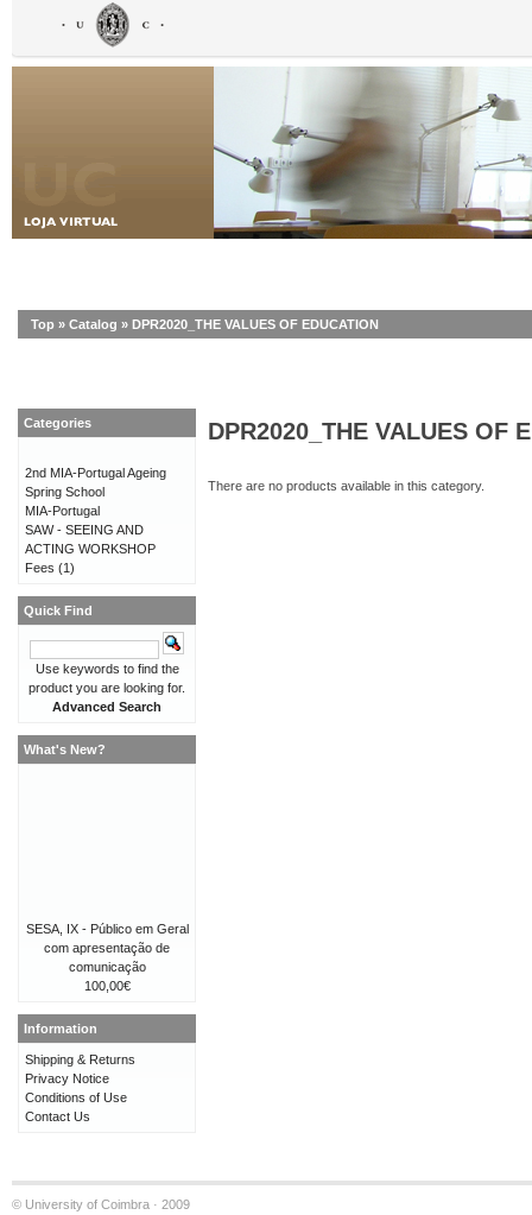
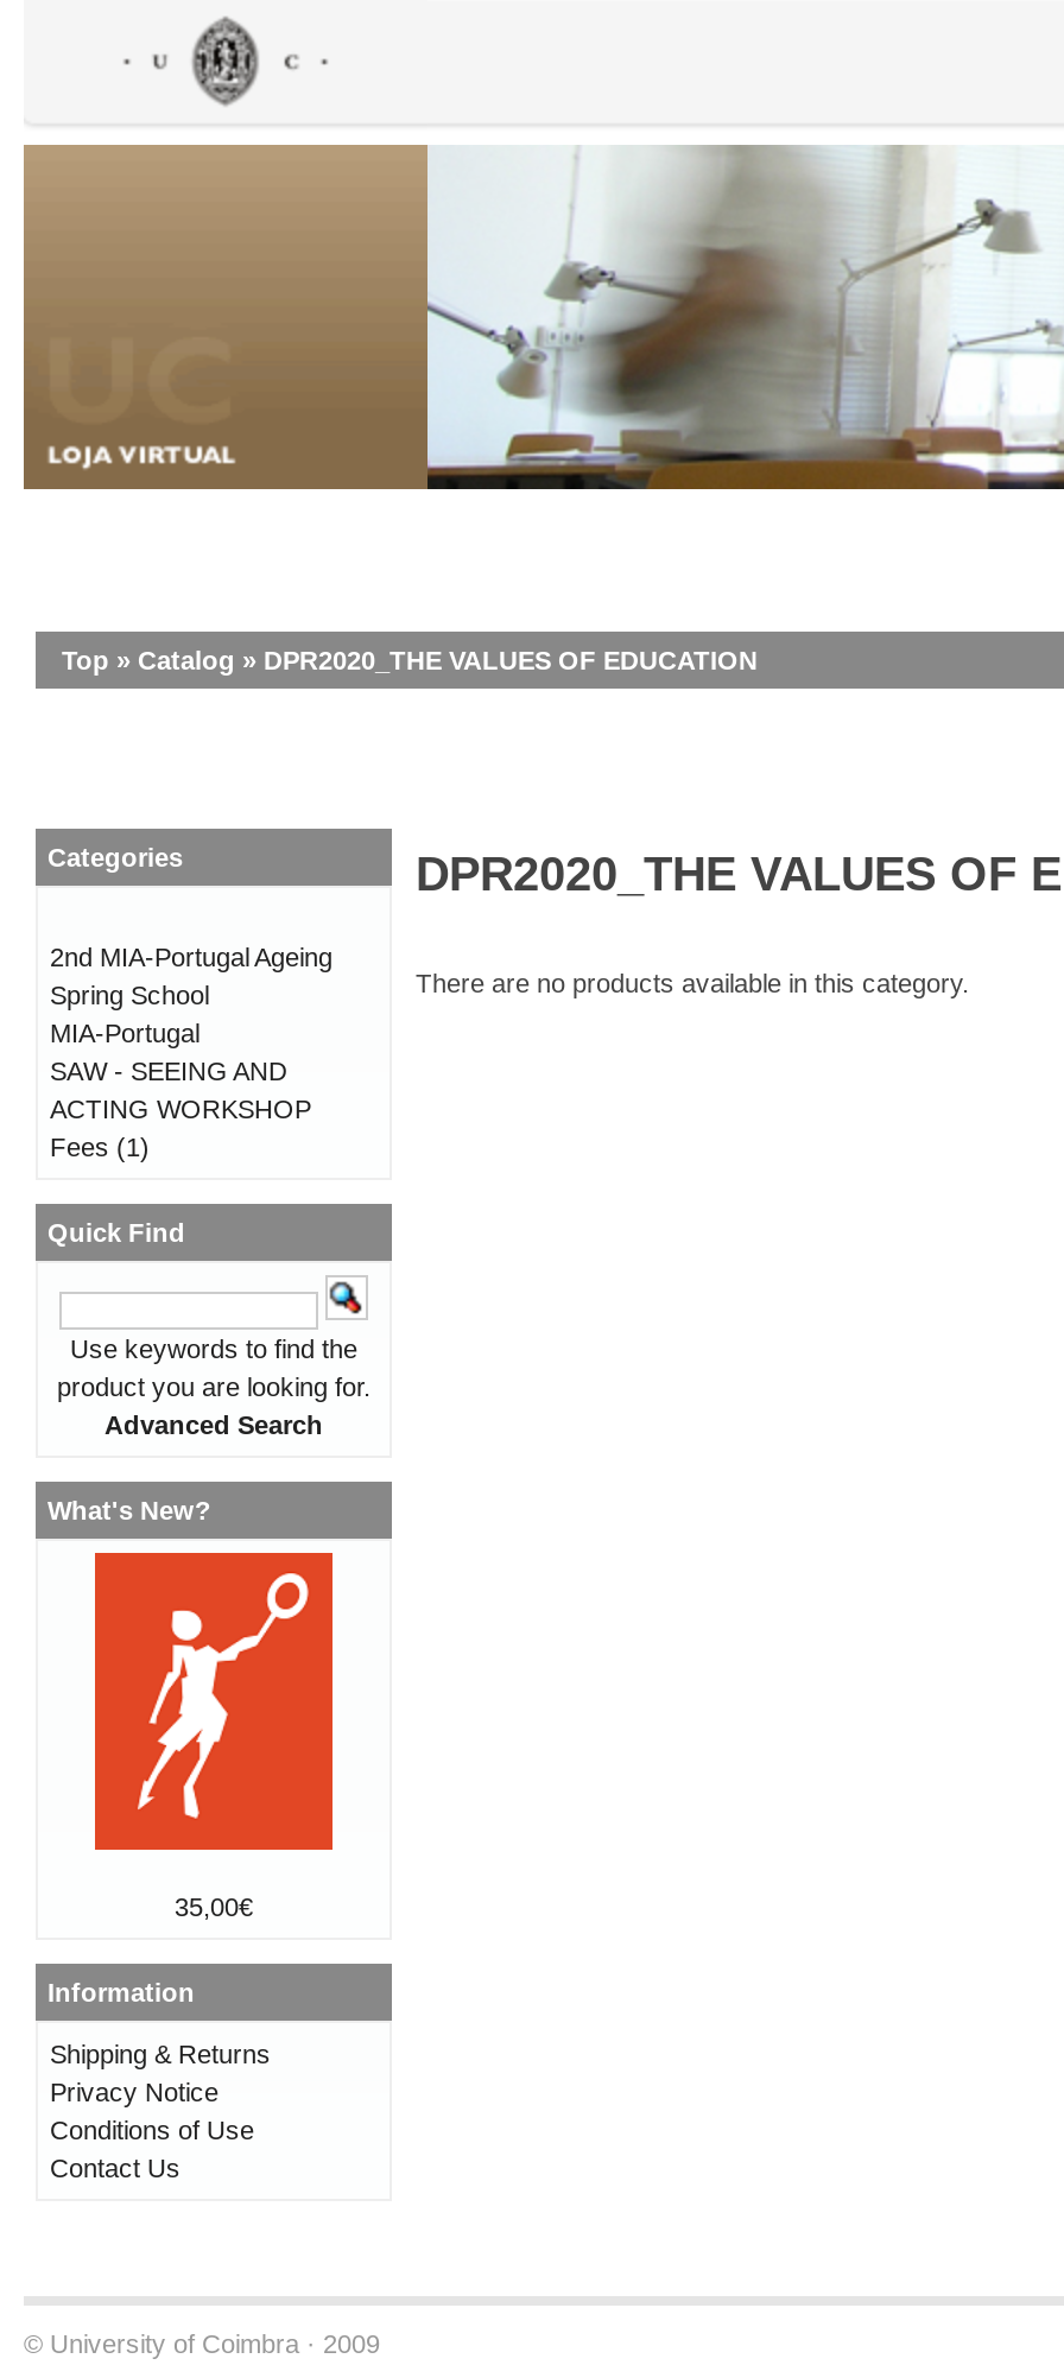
+ [image]

- SESA, IX - Público em Geral
- com apresentação de
- comunicação
- 100,00€
+ 35,00€
